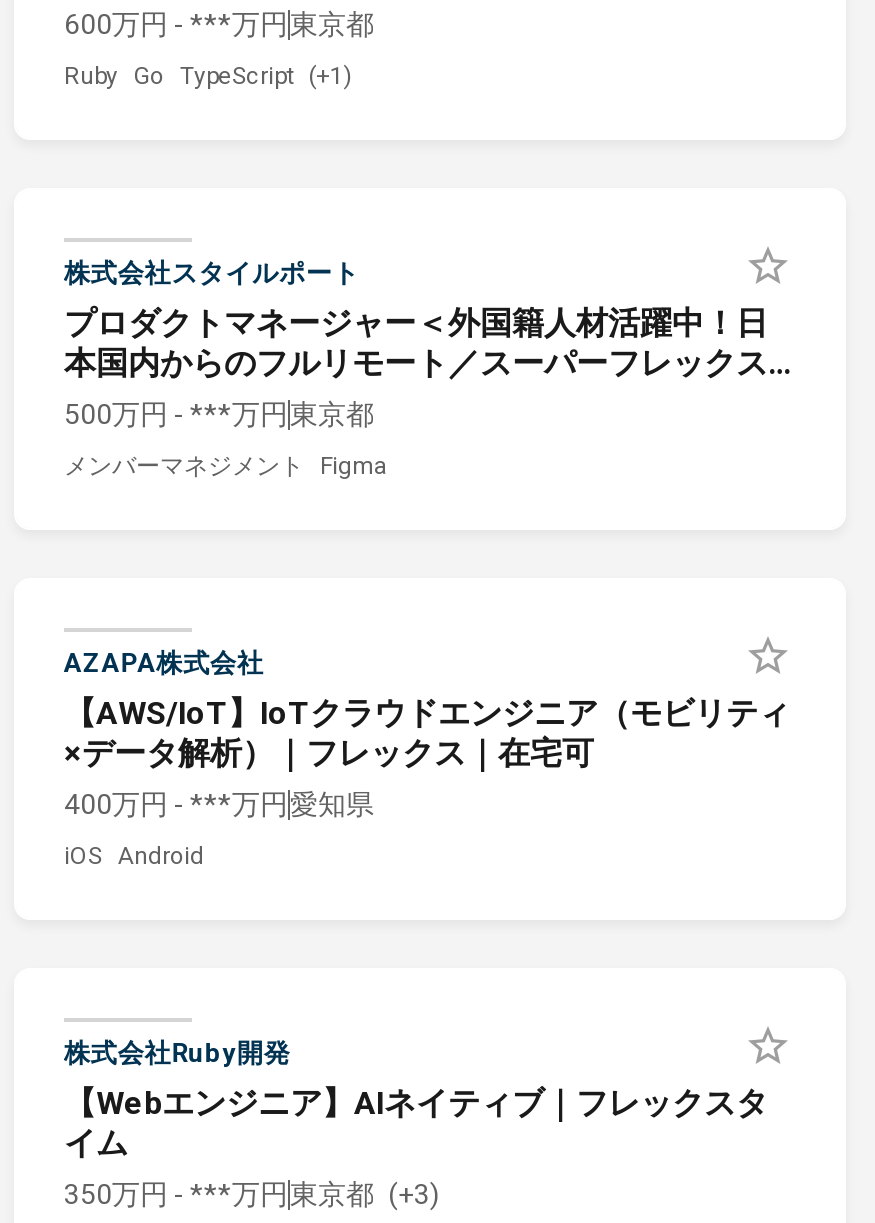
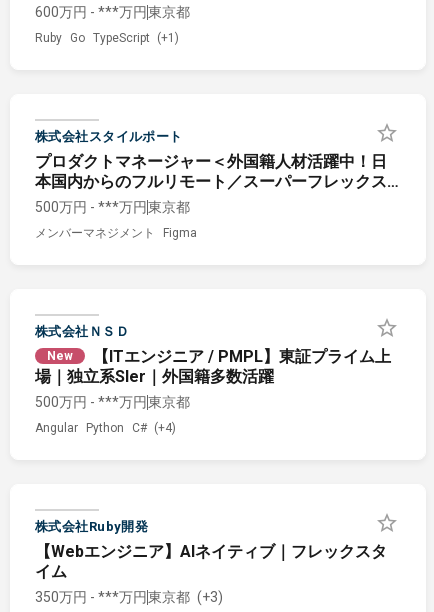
- AZAPA株式会社
- 【AWS/IoT】IoTクラウドエンジニア（モビリティ
- ×データ解析）｜フレックス｜在宅可
- 400万円 - ***万円愛知県
- iOS Android
+ 株式会社ＮＳＤ
+ New
+ 【ITエンジニア / PMPL】東証プライム上
+ 場｜独立系SIer｜外国籍多数活躍
+ 500万円 - ***万円東京都
+ Angular Python C# (+4)
